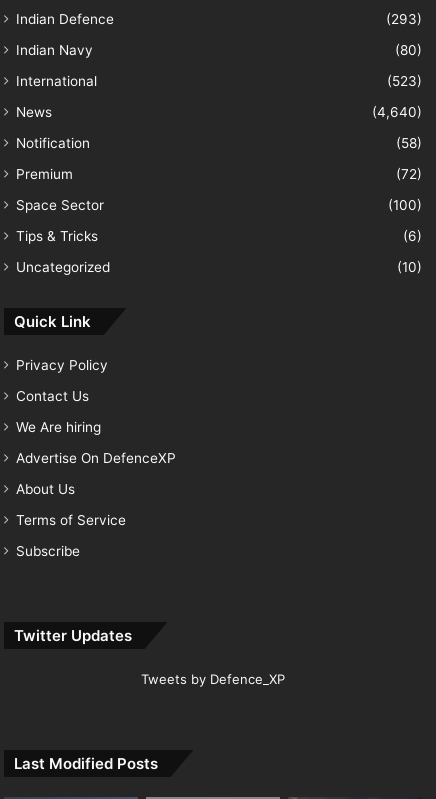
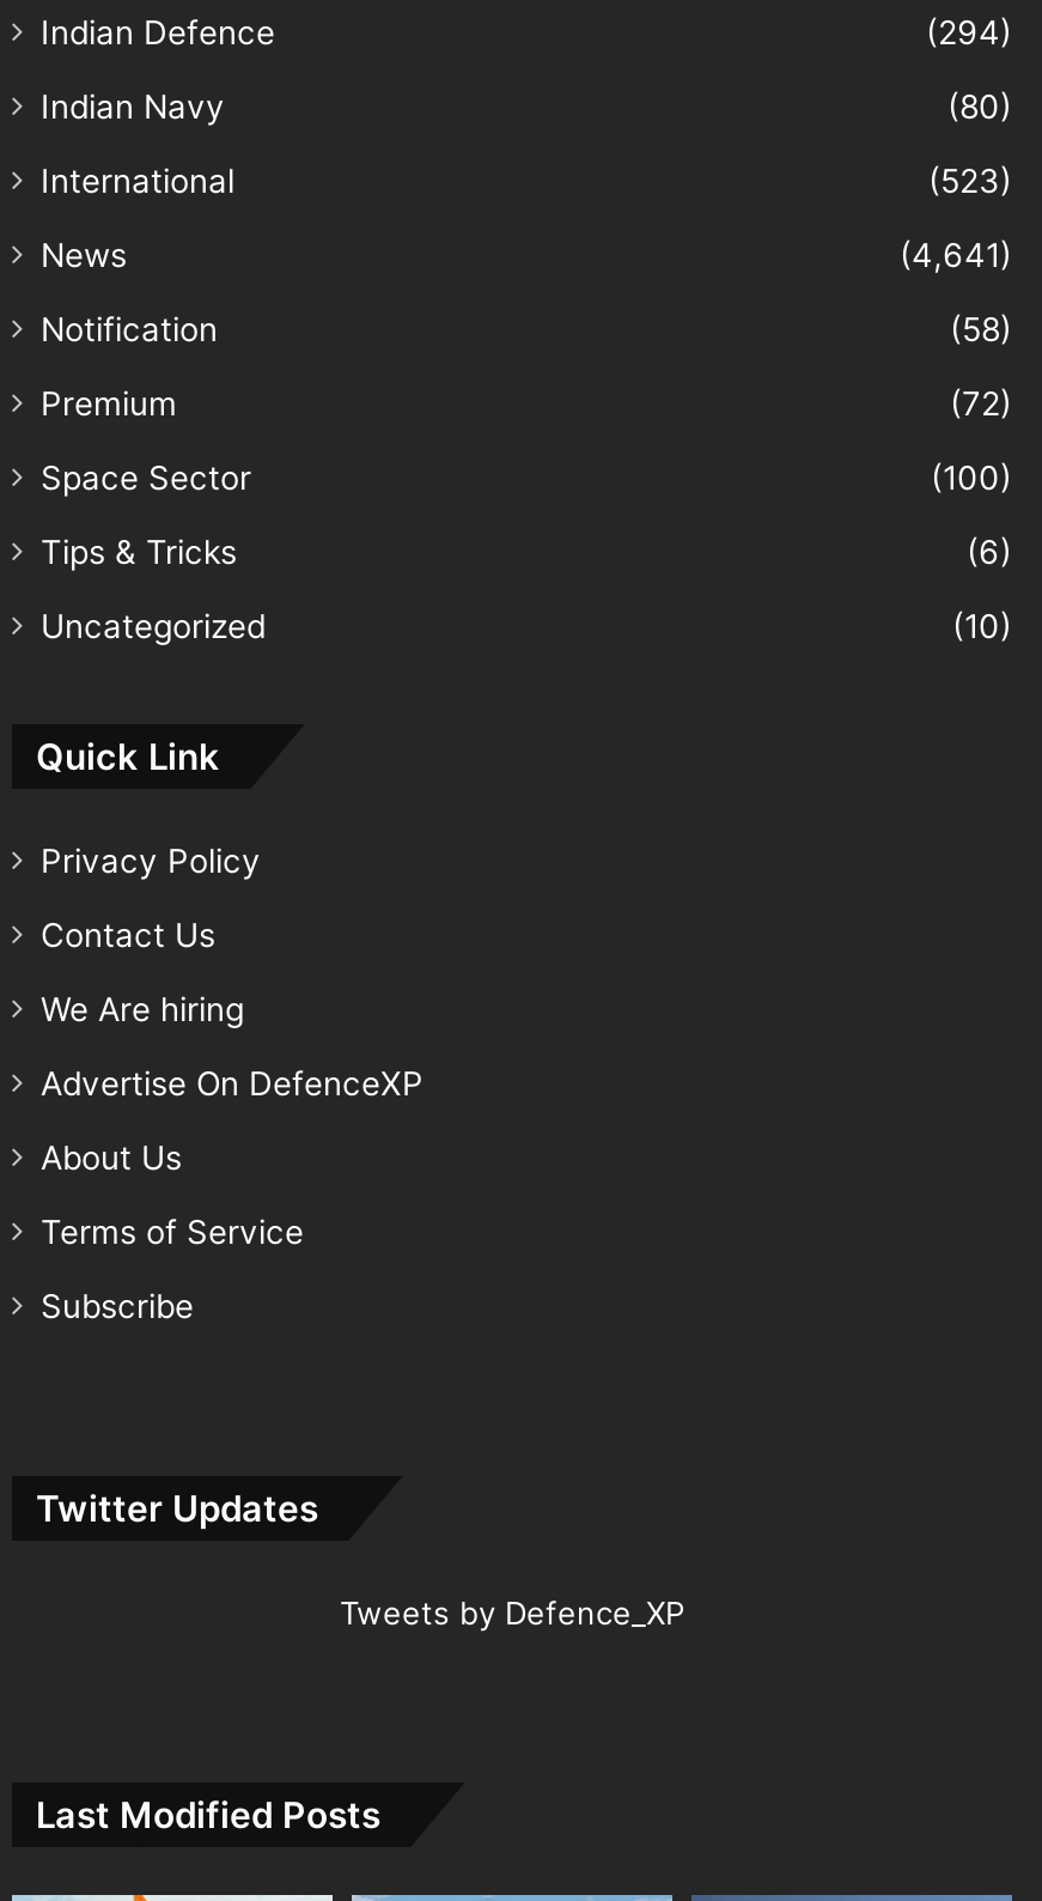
- (293)
+ (294)

- (4,640)
+ (4,641)
